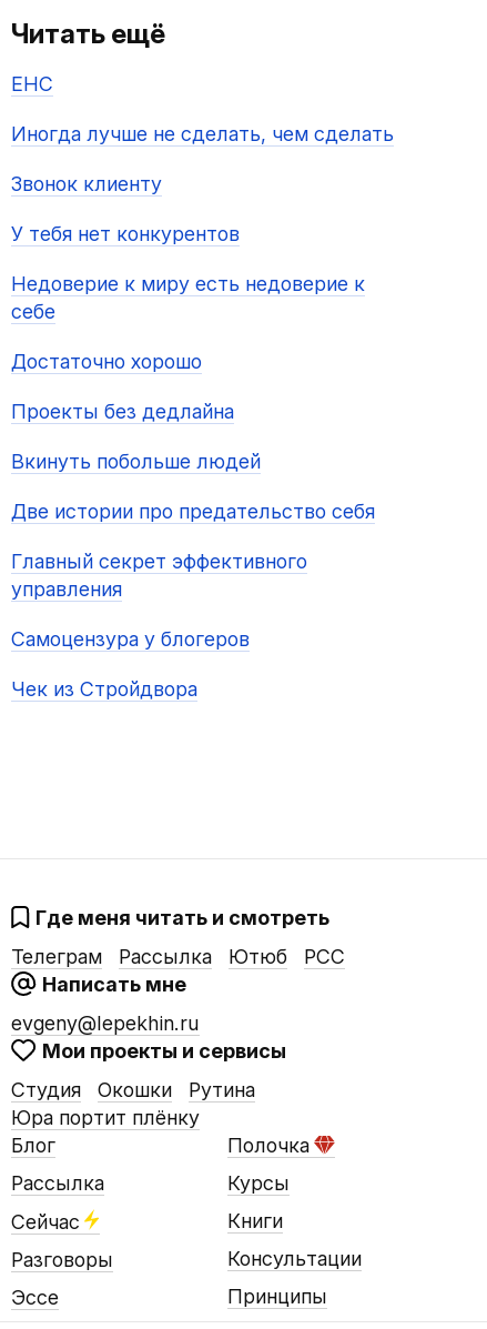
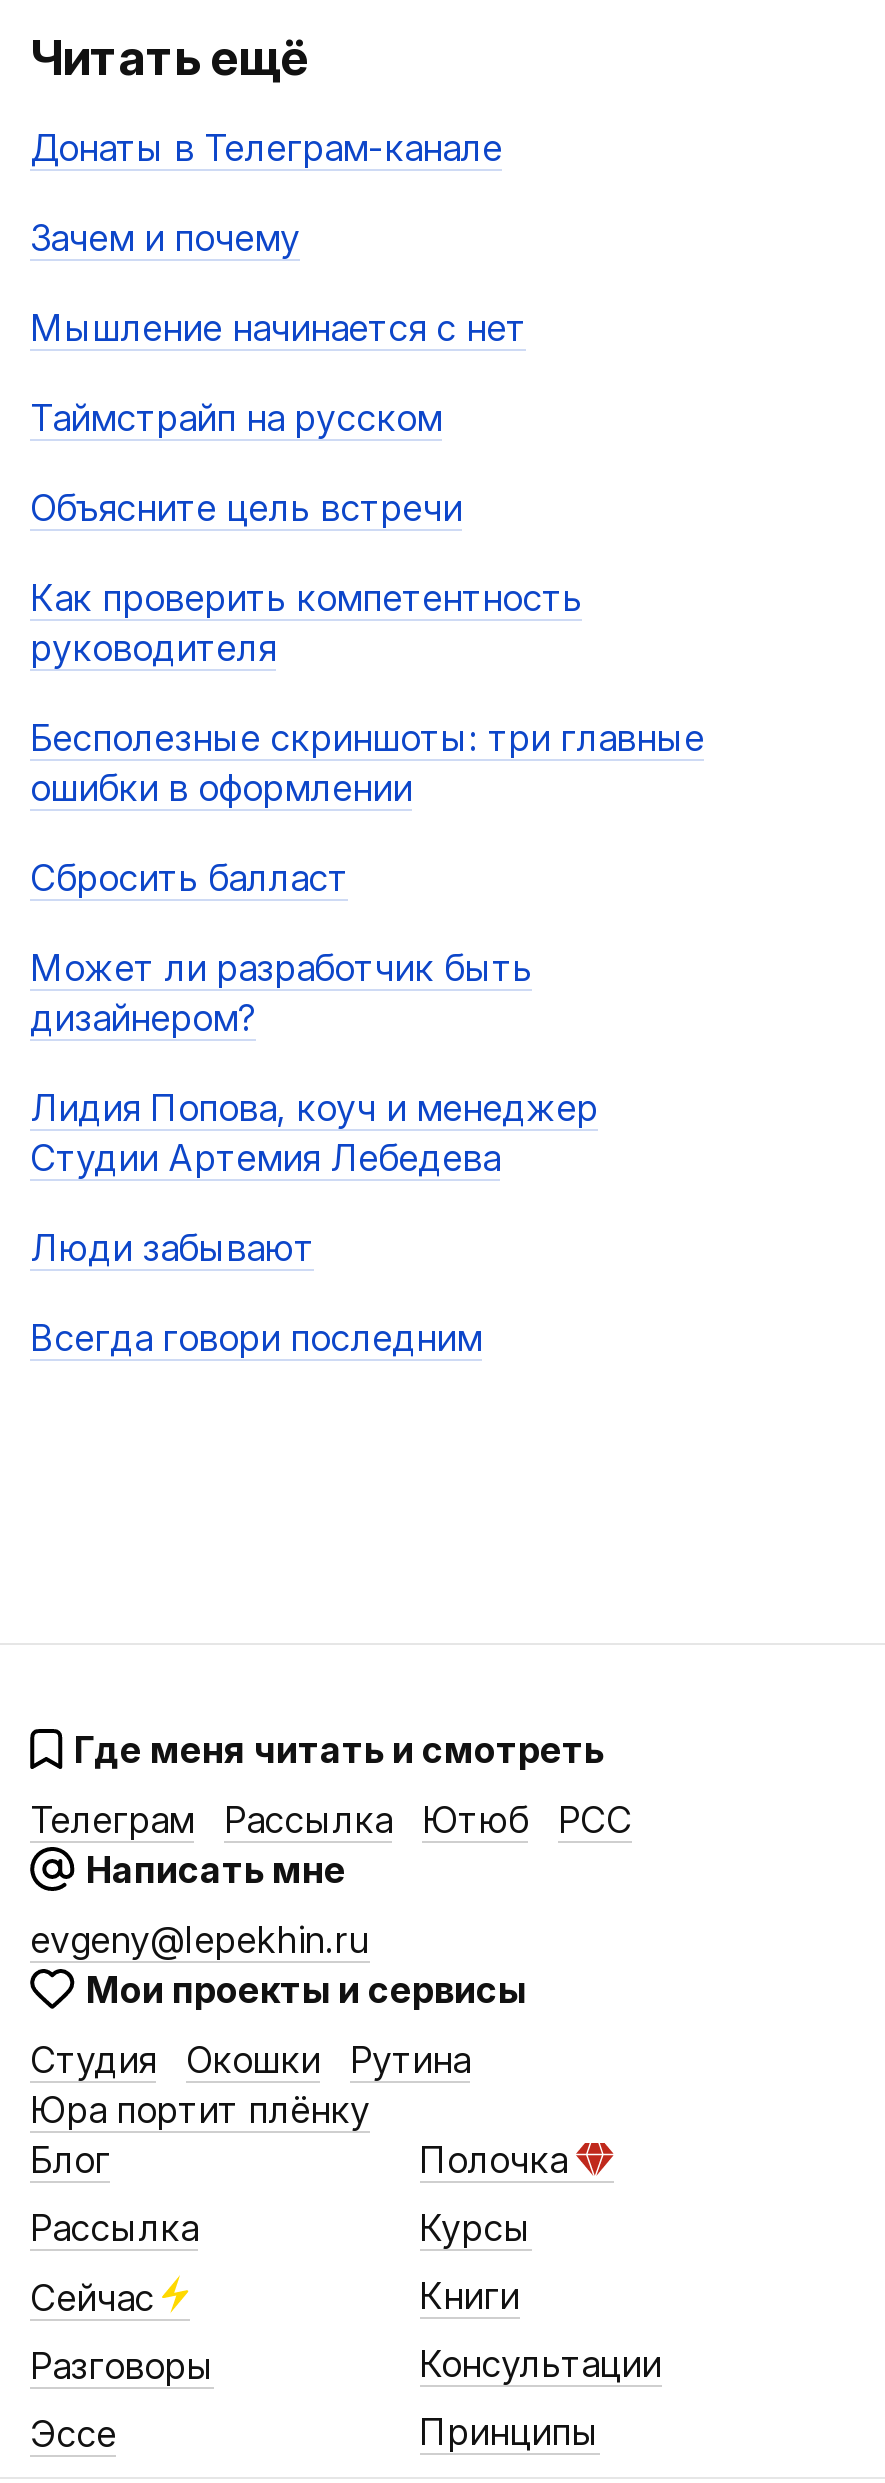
- ЕНС
+ Донаты в Телеграм-канале

- Иногда лучше не сделать, чем сделать
+ Зачем и почему

- Звонок клиенту
+ Мышление начинается с нет

- У тебя нет конкурентов
+ Таймстрайп на русском

- Недоверие к миру есть недоверие к
- себе
+ Объясните цель встречи

- Достаточно хорошо
+ Как проверить компетентность
+ руководителя

- Проекты без дедлайна
+ Бесполезные скриншоты: три главные
+ ошибки в оформлении

- Вкинуть побольше людей
+ Сбросить балласт

- Две истории про предательство себя
+ Может ли разработчик быть
+ дизайнером?

- Главный секрет эффективного
- управления
+ Лидия Попова, коуч и менеджер
+ Студии Артемия Лебедева

- Самоцензура у блогеров
+ Люди забывают

- Чек из Стройдвора
+ Всегда говори последним
